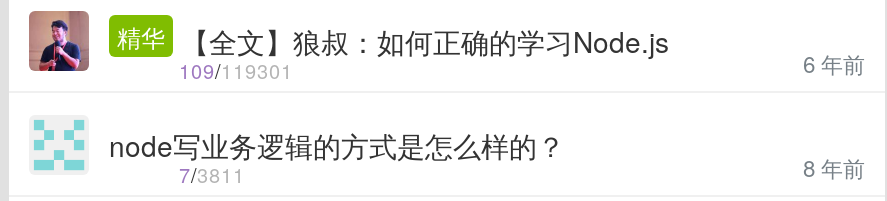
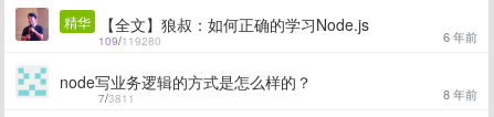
- 109 /119301
+ 109 /119280
